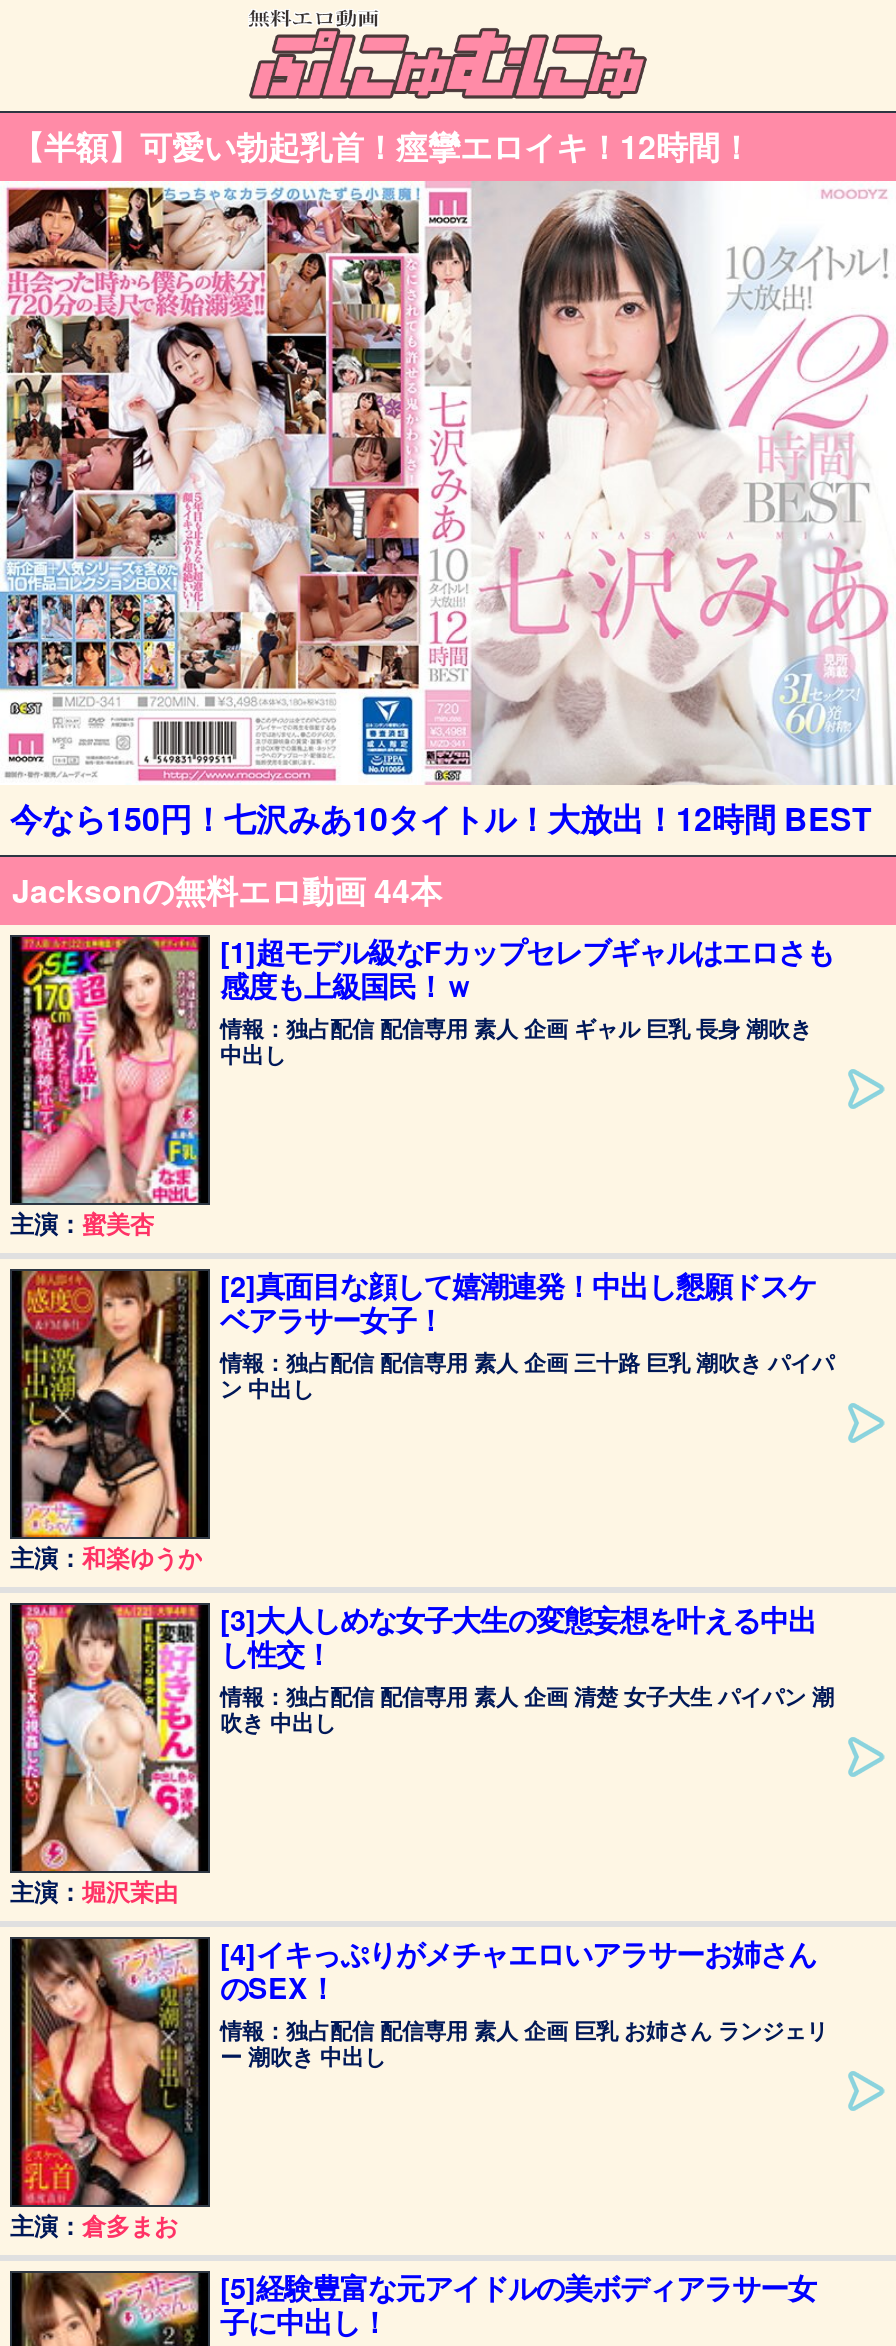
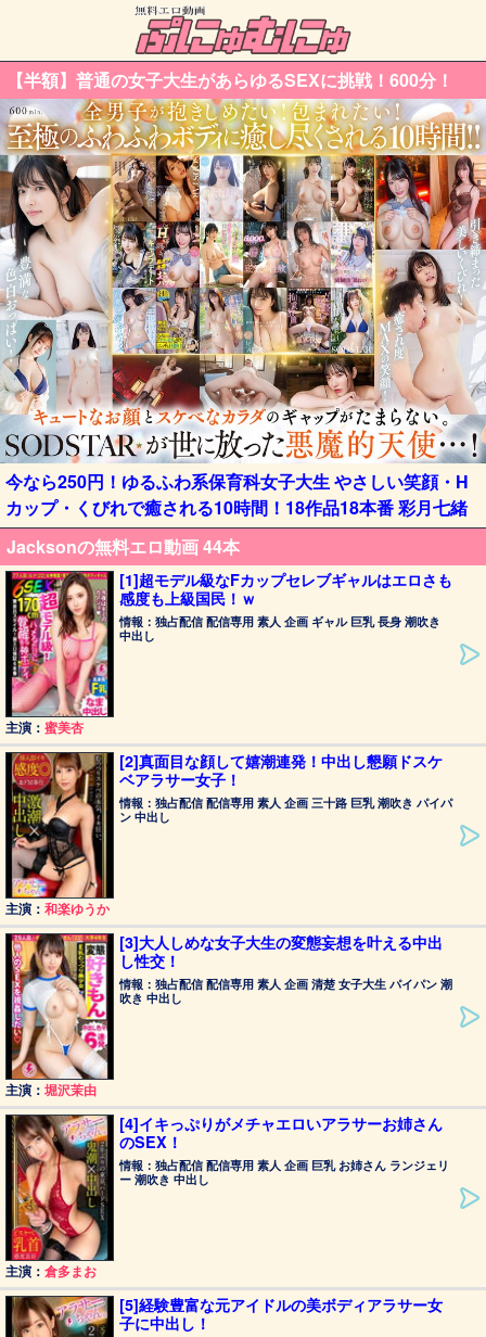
- 【半額】可愛い勃起乳首！痙攣エロイキ！12時間！
+ 【半額】普通の女子大生があらゆるSEXに挑戦！600分！

- [image]
+ [image]

- 今なら150円！七沢みあ10タイトル！大放出！12時間 BEST
+ 今なら250円！ゆるふわ系保育科女子大生 やさしい笑顔・H
+ カップ・くびれで癒される10時間！18作品18本番 彩月七緒
